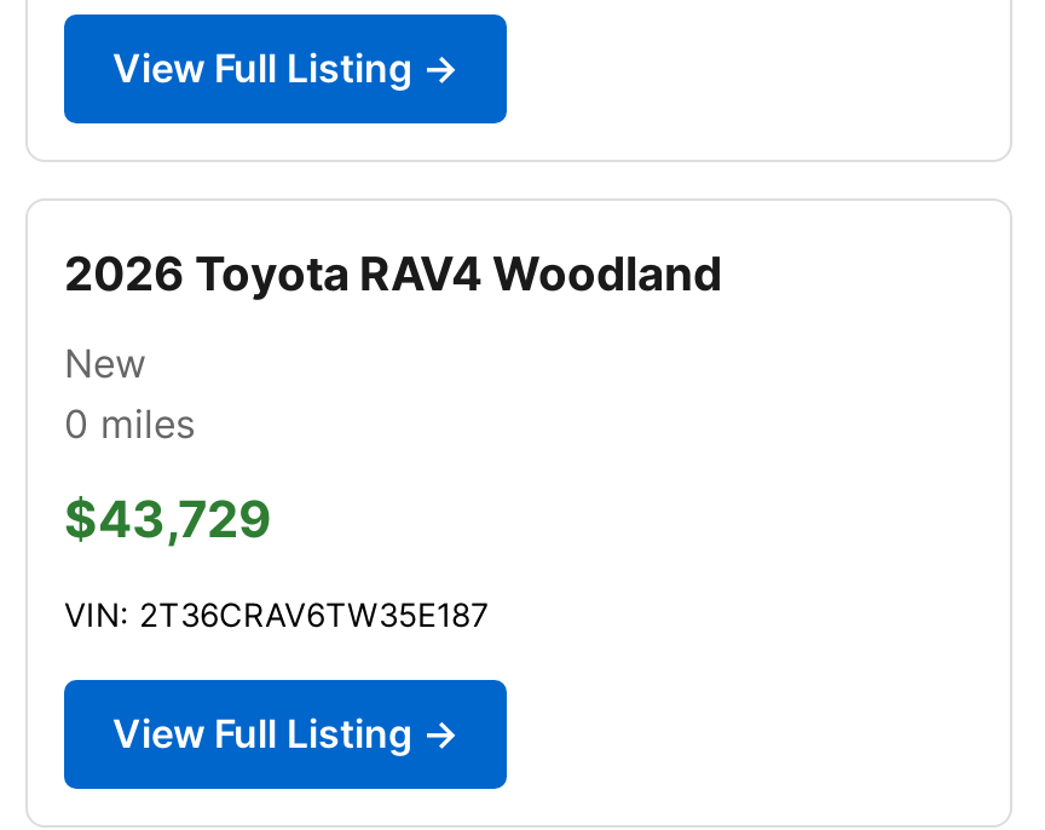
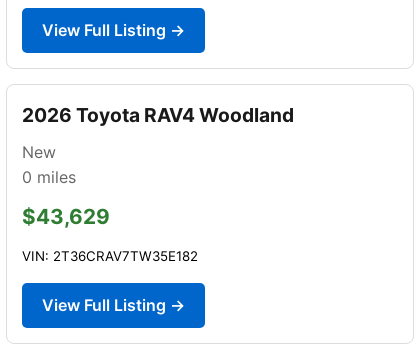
- $43,729
+ $43,629

- VIN: 2T36CRAV6TW35E187
+ VIN: 2T36CRAV7TW35E182
